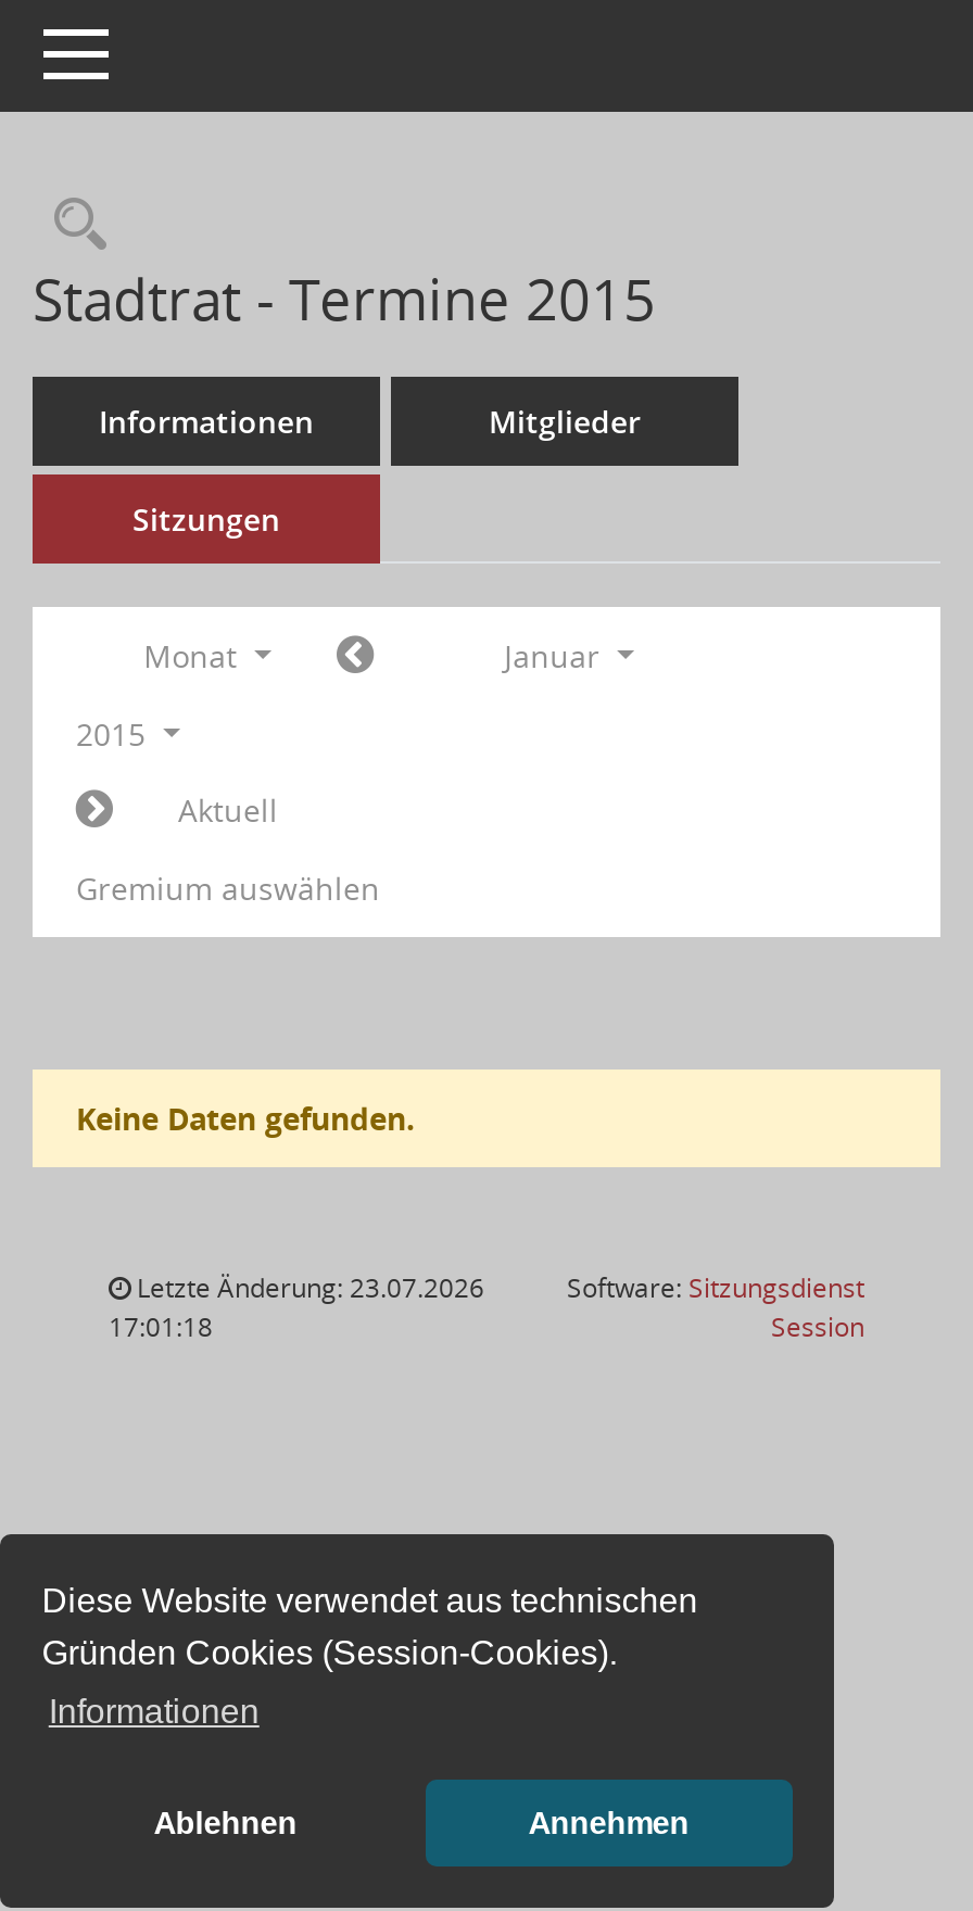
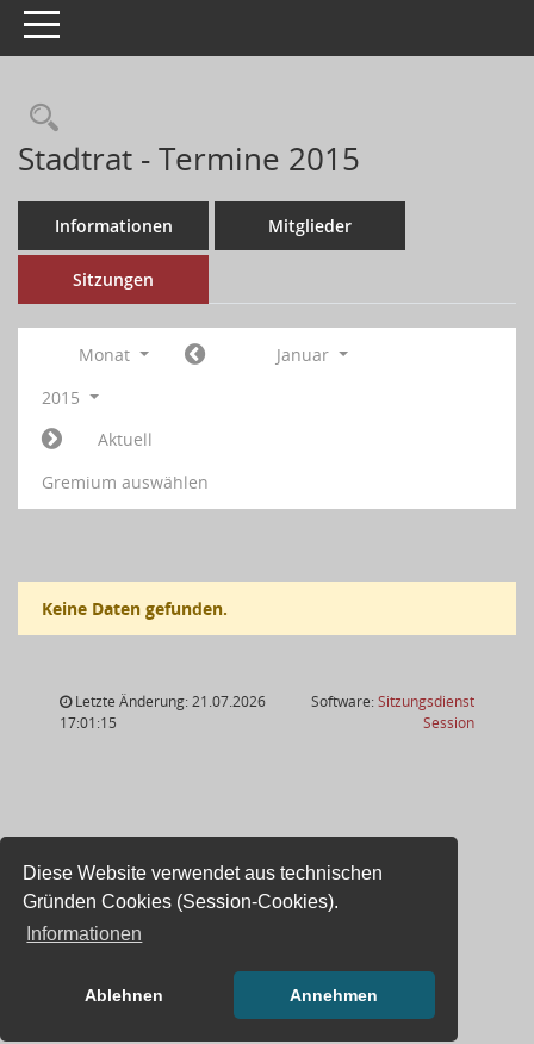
- Letzte Änderung: 23.07.2026
+ Letzte Änderung: 21.07.2026

- 17:01:18
+ 17:01:15
